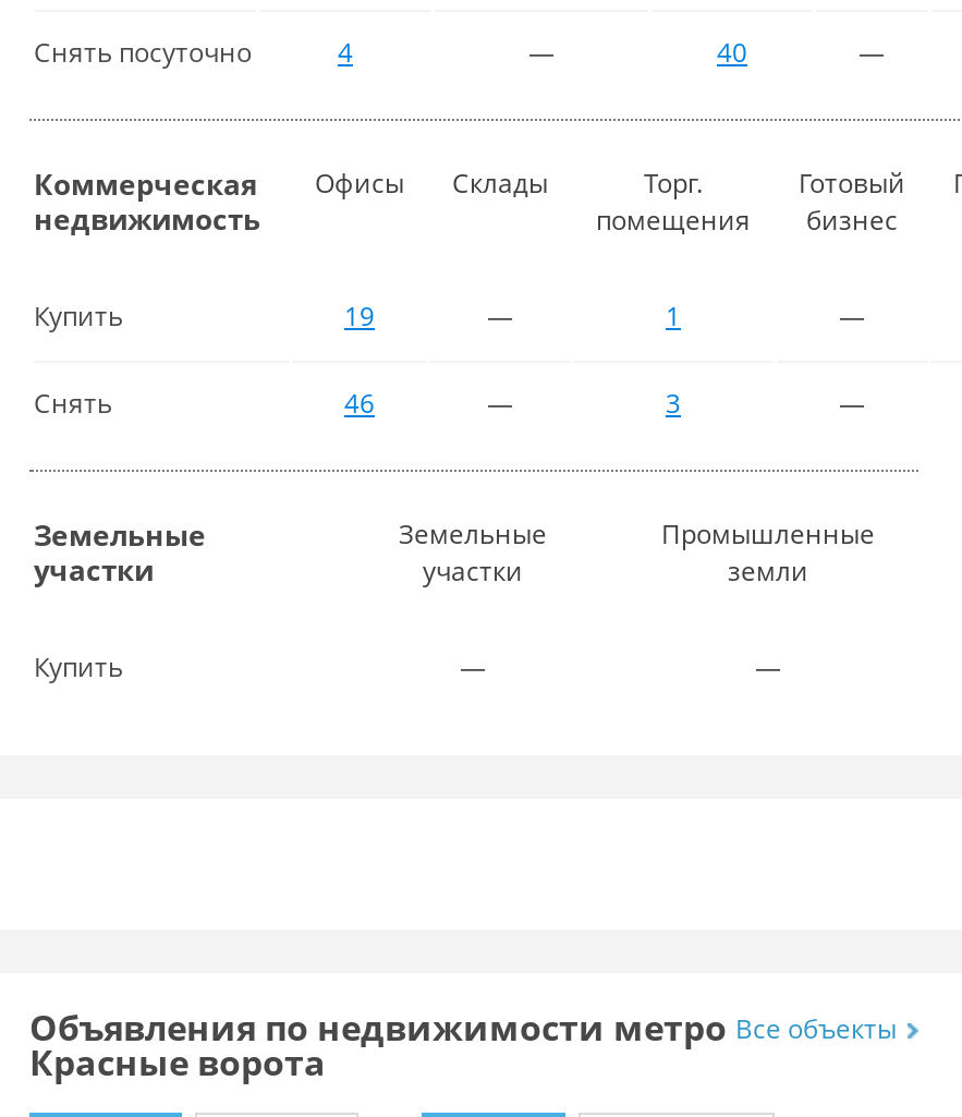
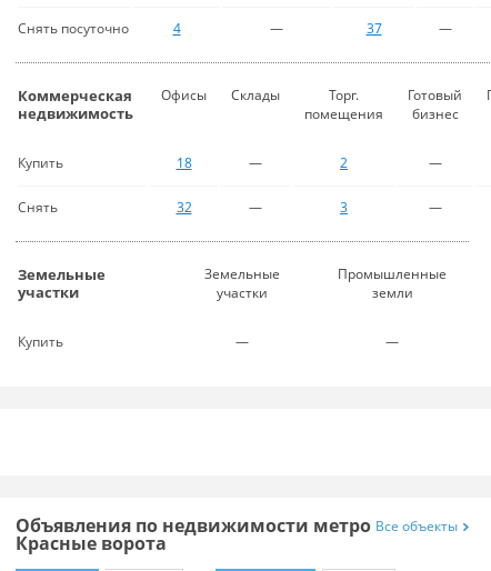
- 40
+ 37

- 19
+ 18

- 1
+ 2

- 46
+ 32
